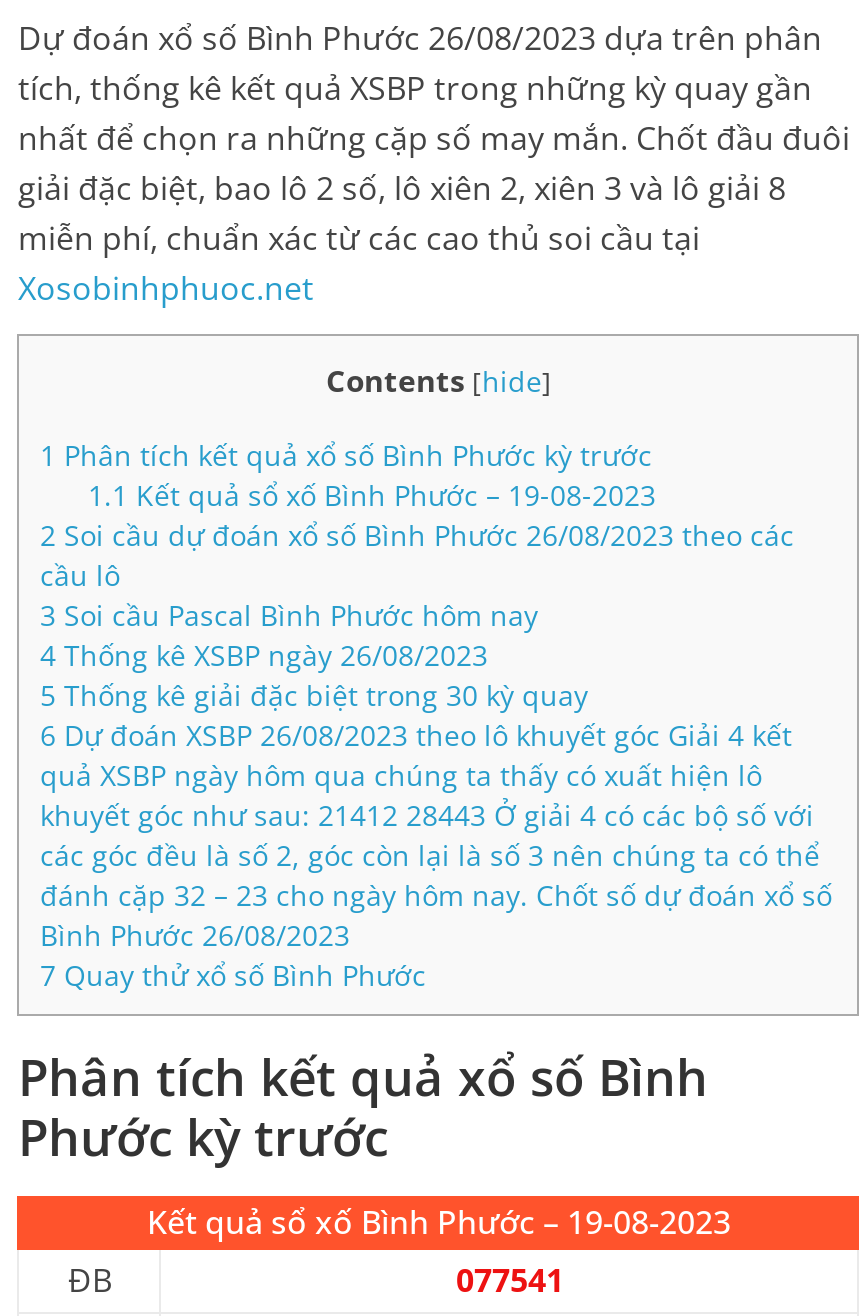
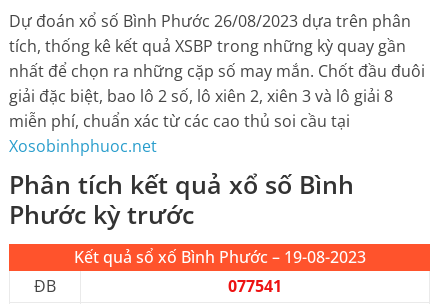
- Contents [hide]
- 1 Phân tích kết quả xổ số Bình Phước kỳ trước
- 1.1 Kết quả sổ xố Bình Phước – 19-08-2023
- 2 Soi cầu dự đoán xổ số Bình Phước 26/08/2023 theo các
- cầu lô
- 3 Soi cầu Pascal Bình Phước hôm nay
- 4 Thống kê XSBP ngày 26/08/2023
- 5 Thống kê giải đặc biệt trong 30 kỳ quay
- 6 Dự đoán XSBP 26/08/2023 theo lô khuyết góc Giải 4 kết
- quả XSBP ngày hôm qua chúng ta thấy có xuất hiện lô
- khuyết góc như sau: 21412 28443 Ở giải 4 có các bộ số với
- các góc đều là số 2, góc còn lại là số 3 nên chúng ta có thể
- đánh cặp 32 – 23 cho ngày hôm nay. Chốt số dự đoán xổ số
- Bình Phước 26/08/2023
- 7 Quay thử xổ số Bình Phước
